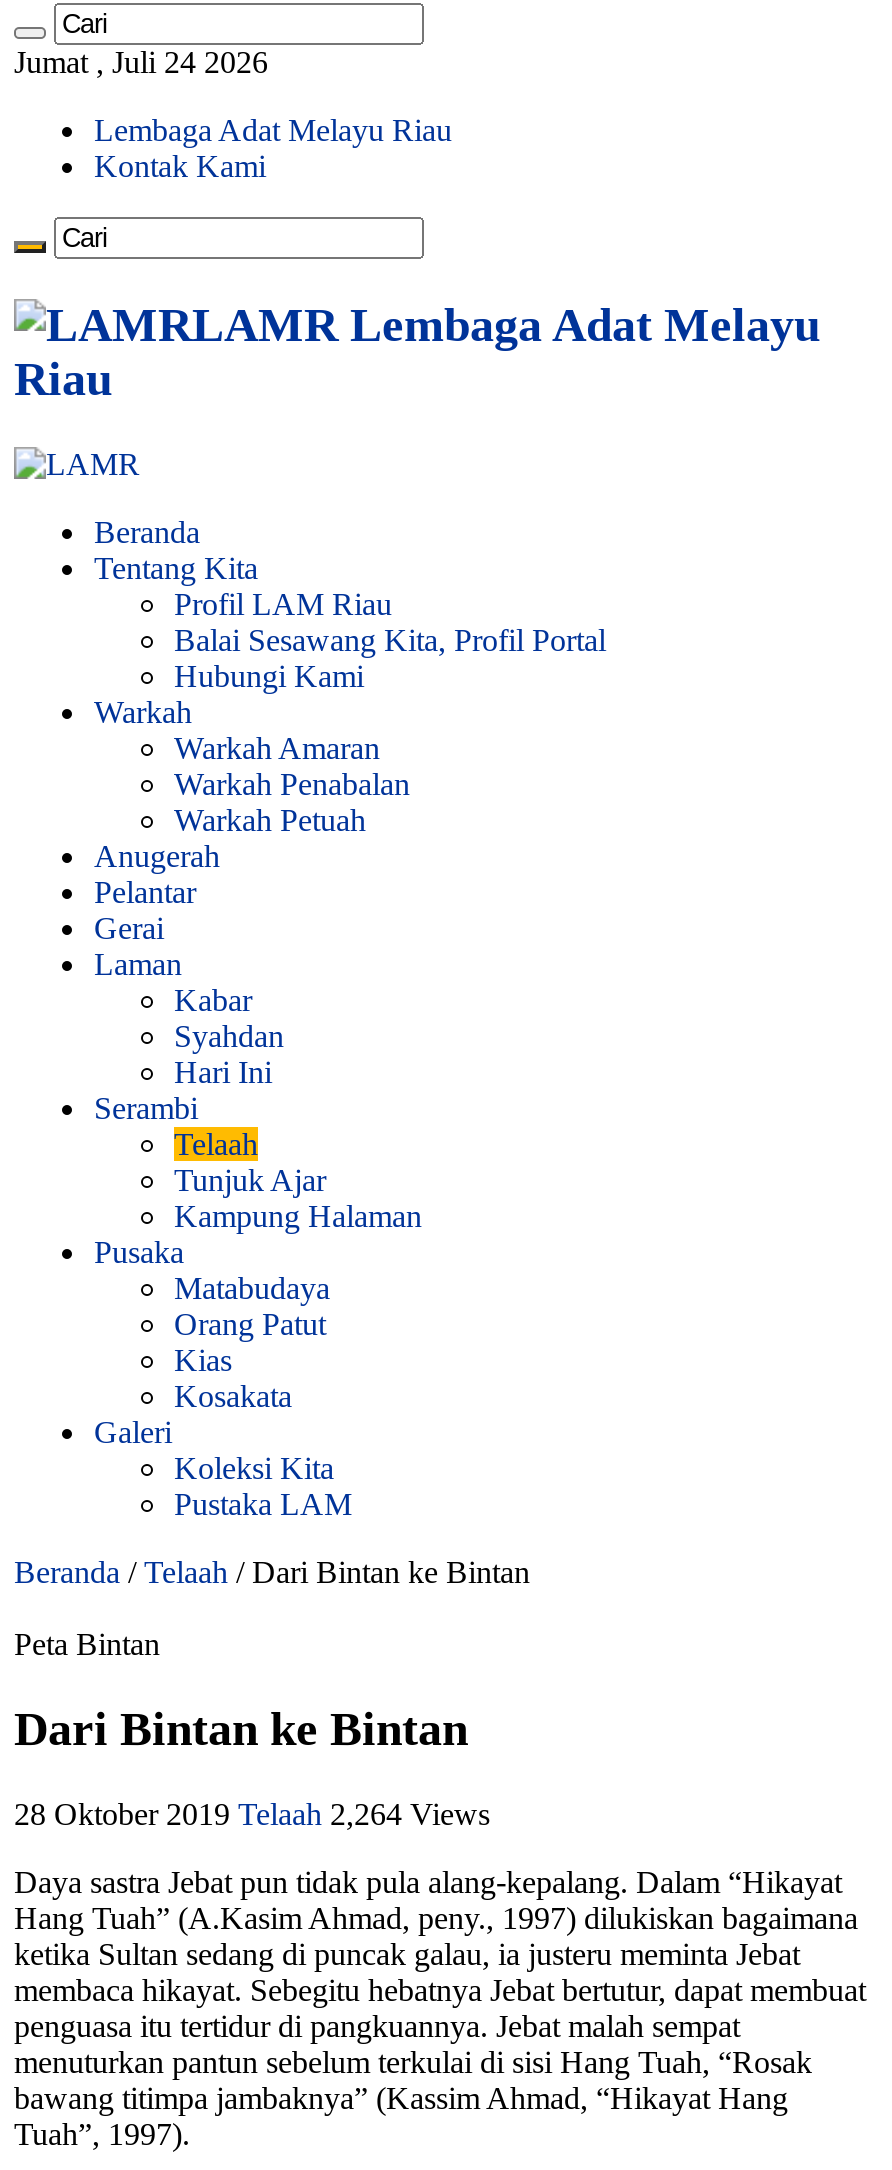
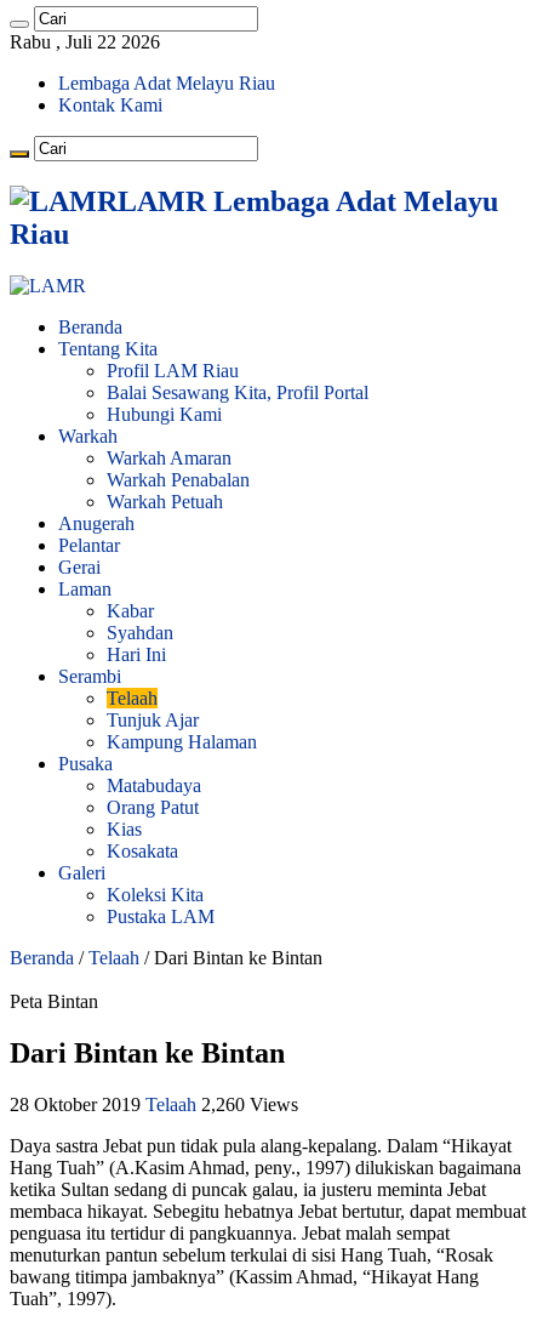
- Jumat , Juli 24 2026
+ Rabu , Juli 22 2026

- 28 Oktober 2019 Telaah 2,264 Views
+ 28 Oktober 2019 Telaah 2,260 Views
